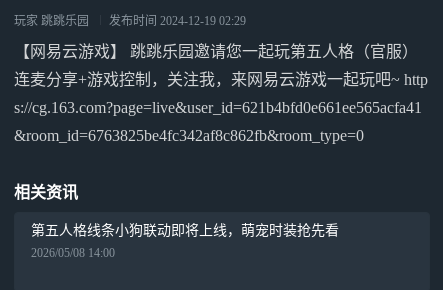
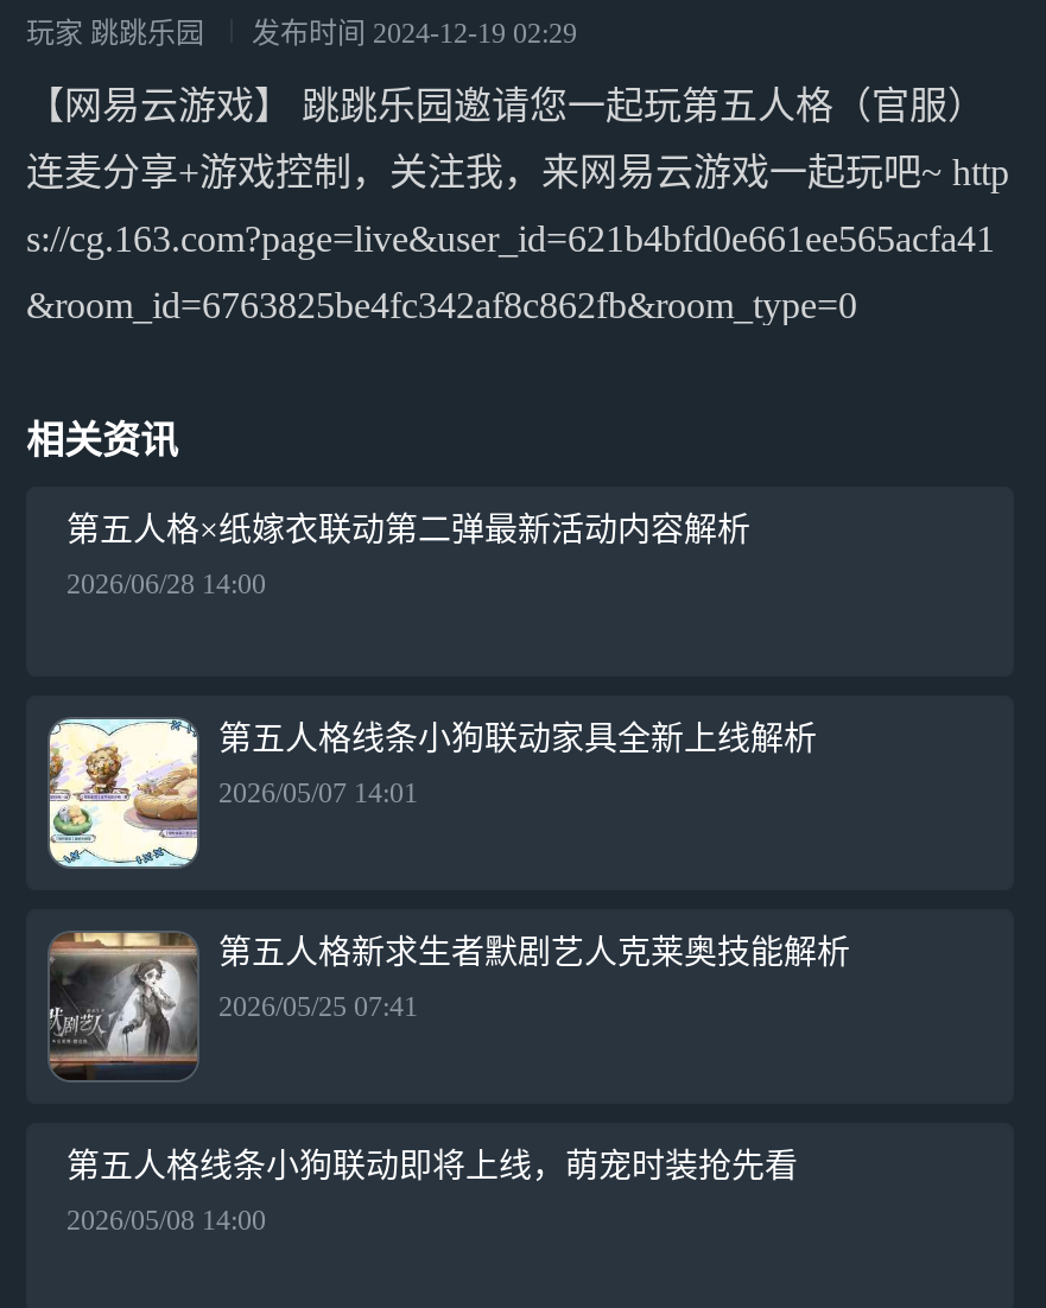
+ [image]
+ 第五人格线条小狗联动家具全新上线解析
+ 2026/05/07 14:01

+ [image]
+ 第五人格新求生者默剧艺人克莱奥技能解析
+ 2026/05/25 07:41

+ 第五人格×纸嫁衣联动第二弹最新活动内容解析
+ 2026/06/28 14:00
